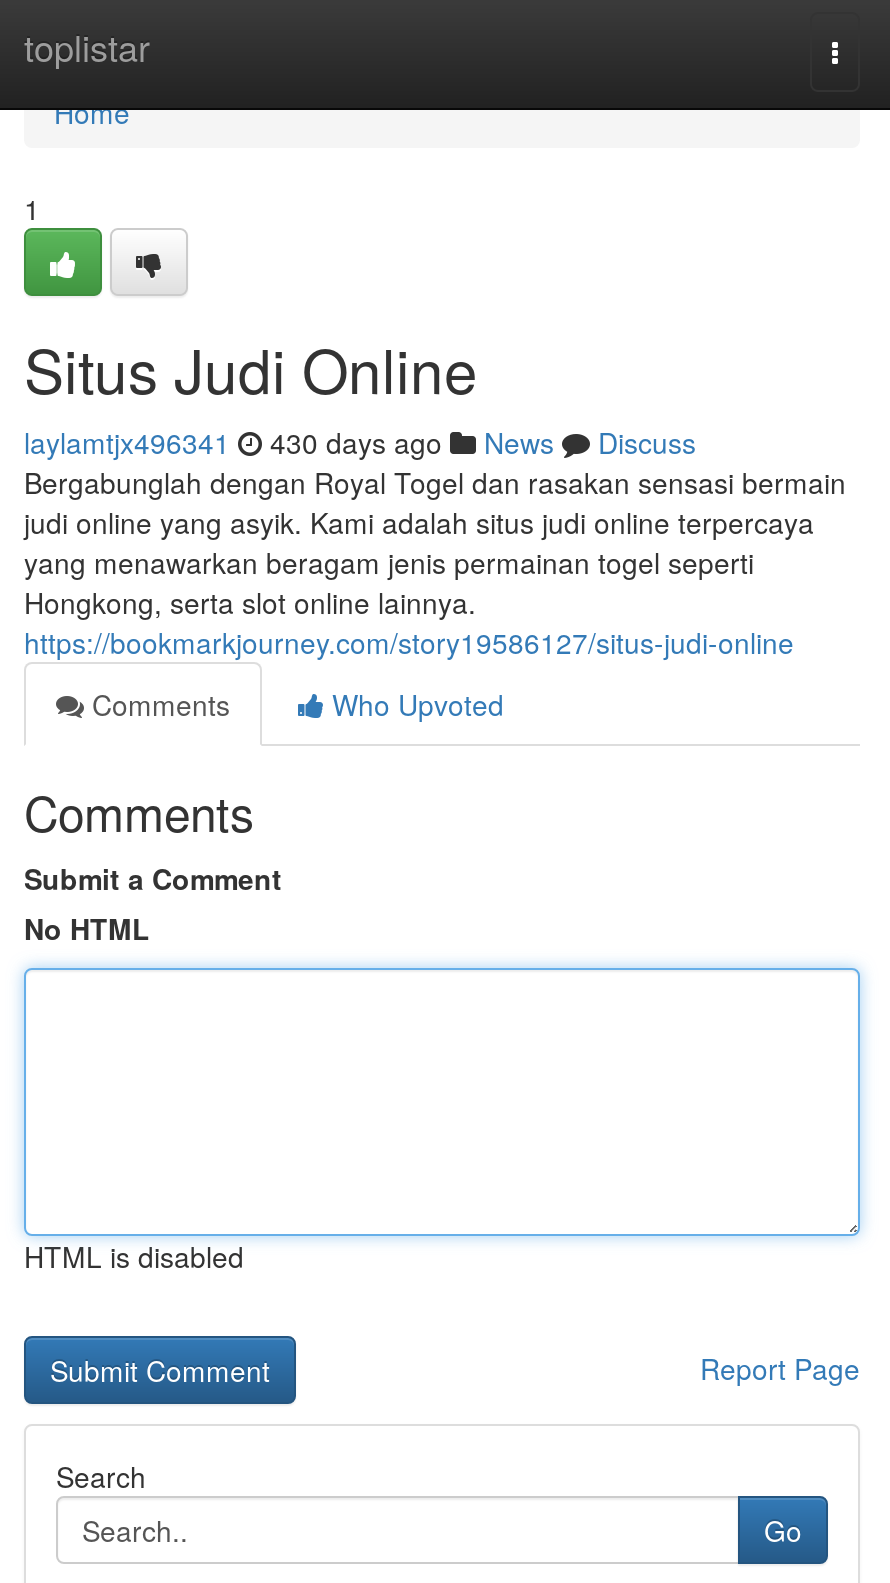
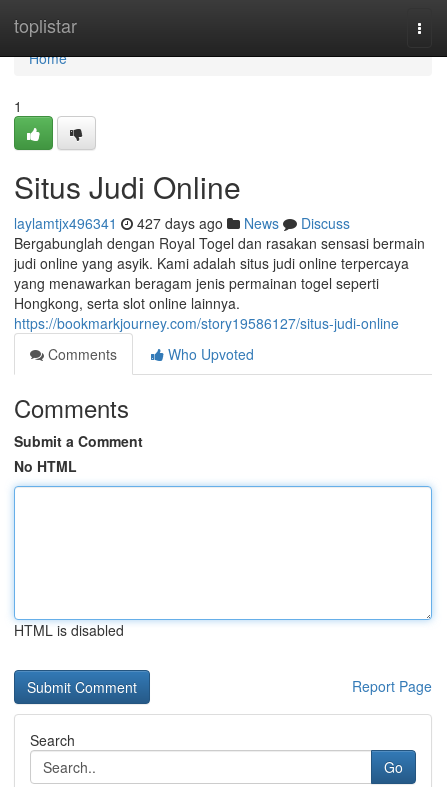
- laylamtjx496341 430 days ago News Discuss
+ laylamtjx496341 427 days ago News Discuss
